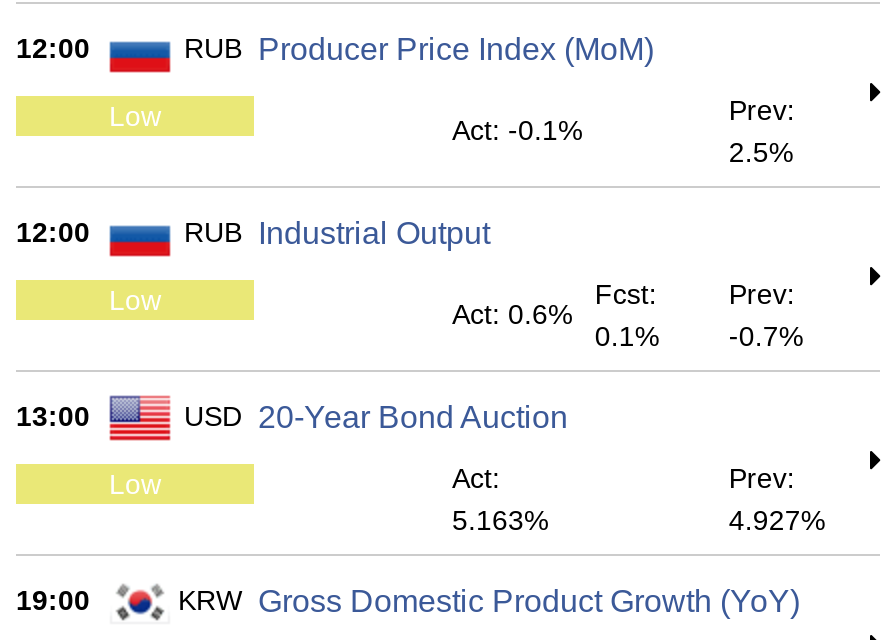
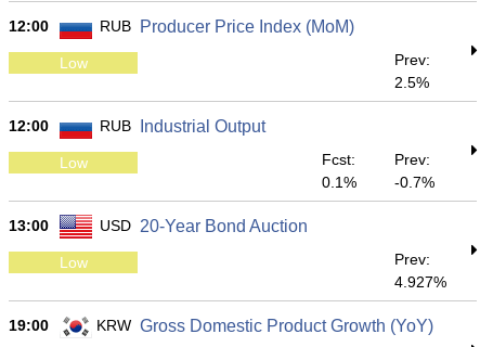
- Act: -0.1%

- Act: 0.6%

- Act:
- 5.163%
